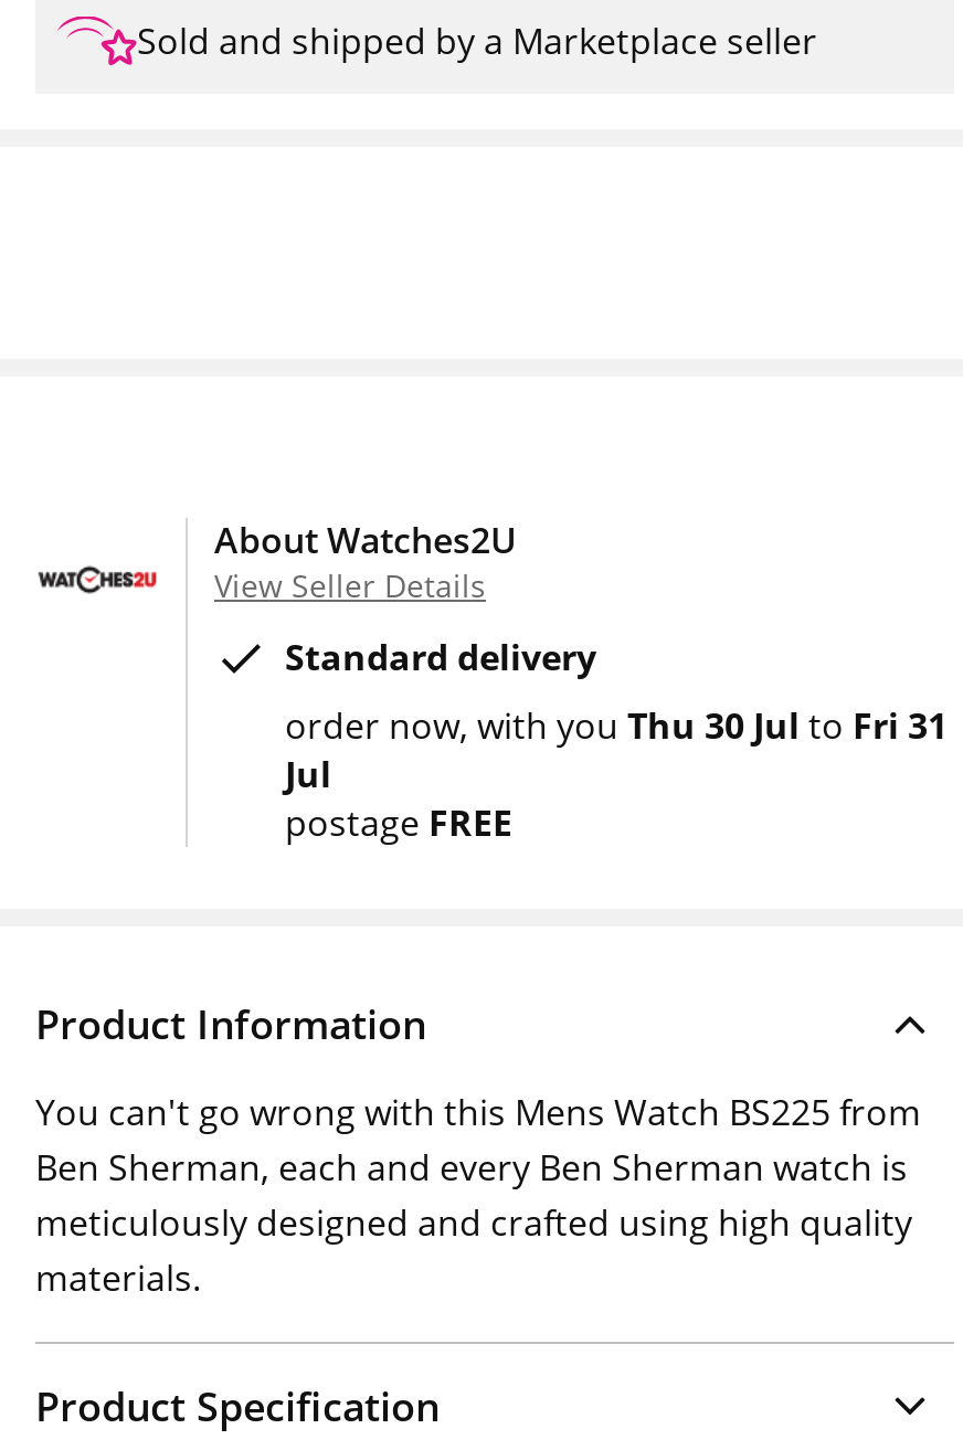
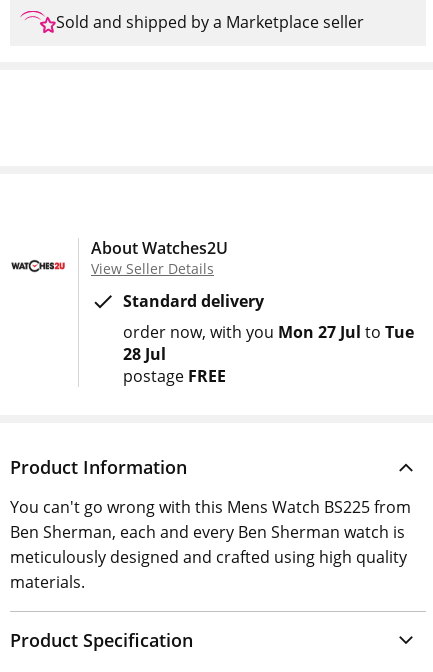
- order now with you Thu 30 Jul to Fri 31
- Jul
+ order now with you Mon 27 Jul to Tue
+ 28 Jul
